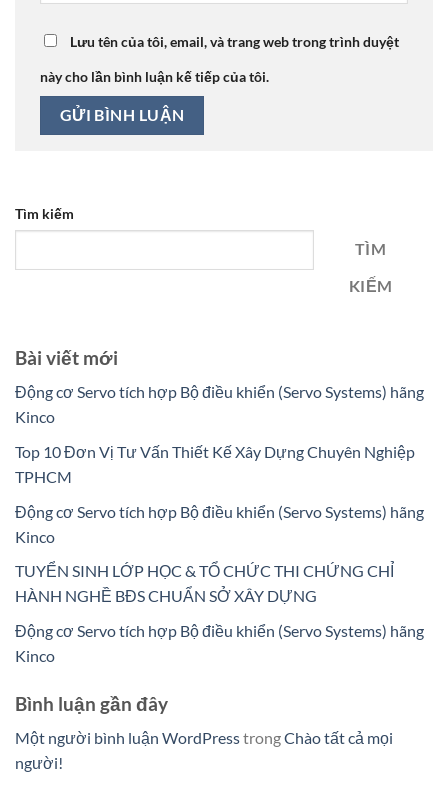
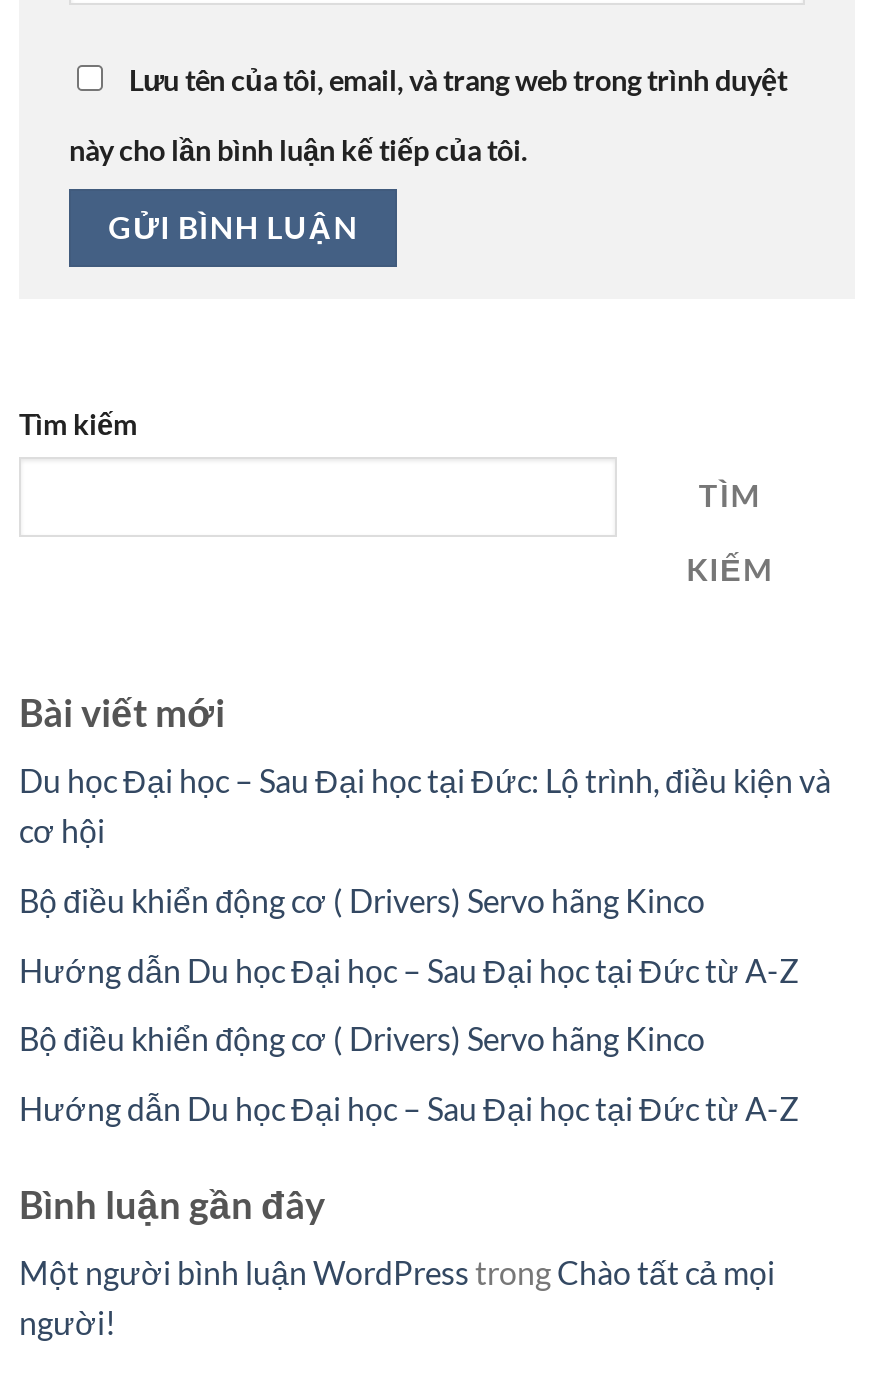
- Động cơ Servo tích hợp Bộ điều khiển (Servo Systems) hãng
- Kinco
+ Du học Đại học – Sau Đại học tại Đức: Lộ trình, điều kiện và
+ cơ hội

- Top 10 Đơn Vị Tư Vấn Thiết Kế Xây Dựng Chuyên Nghiệp
- TPHCM
+ Bộ điều khiển động cơ ( Drivers) Servo hãng Kinco

- Động cơ Servo tích hợp Bộ điều khiển (Servo Systems) hãng
- Kinco
+ Hướng dẫn Du học Đại học – Sau Đại học tại Đức từ A-Z

- TUYỂN SINH LỚP HỌC & TỔ CHỨC THI CHỨNG CHỈ
- HÀNH NGHỀ BĐS CHUẨN SỞ XÂY DỰNG
+ Bộ điều khiển động cơ ( Drivers) Servo hãng Kinco

- Động cơ Servo tích hợp Bộ điều khiển (Servo Systems) hãng
- Kinco
+ Hướng dẫn Du học Đại học – Sau Đại học tại Đức từ A-Z
